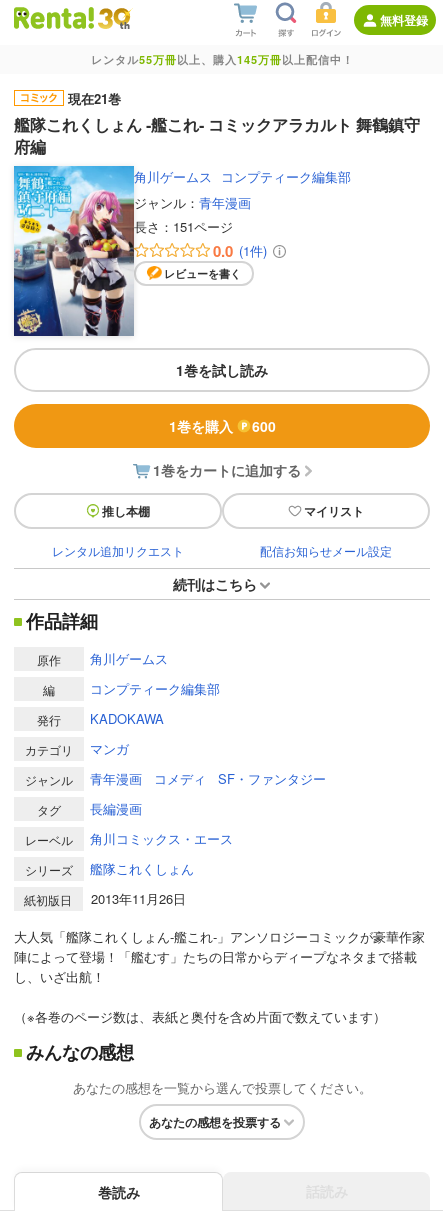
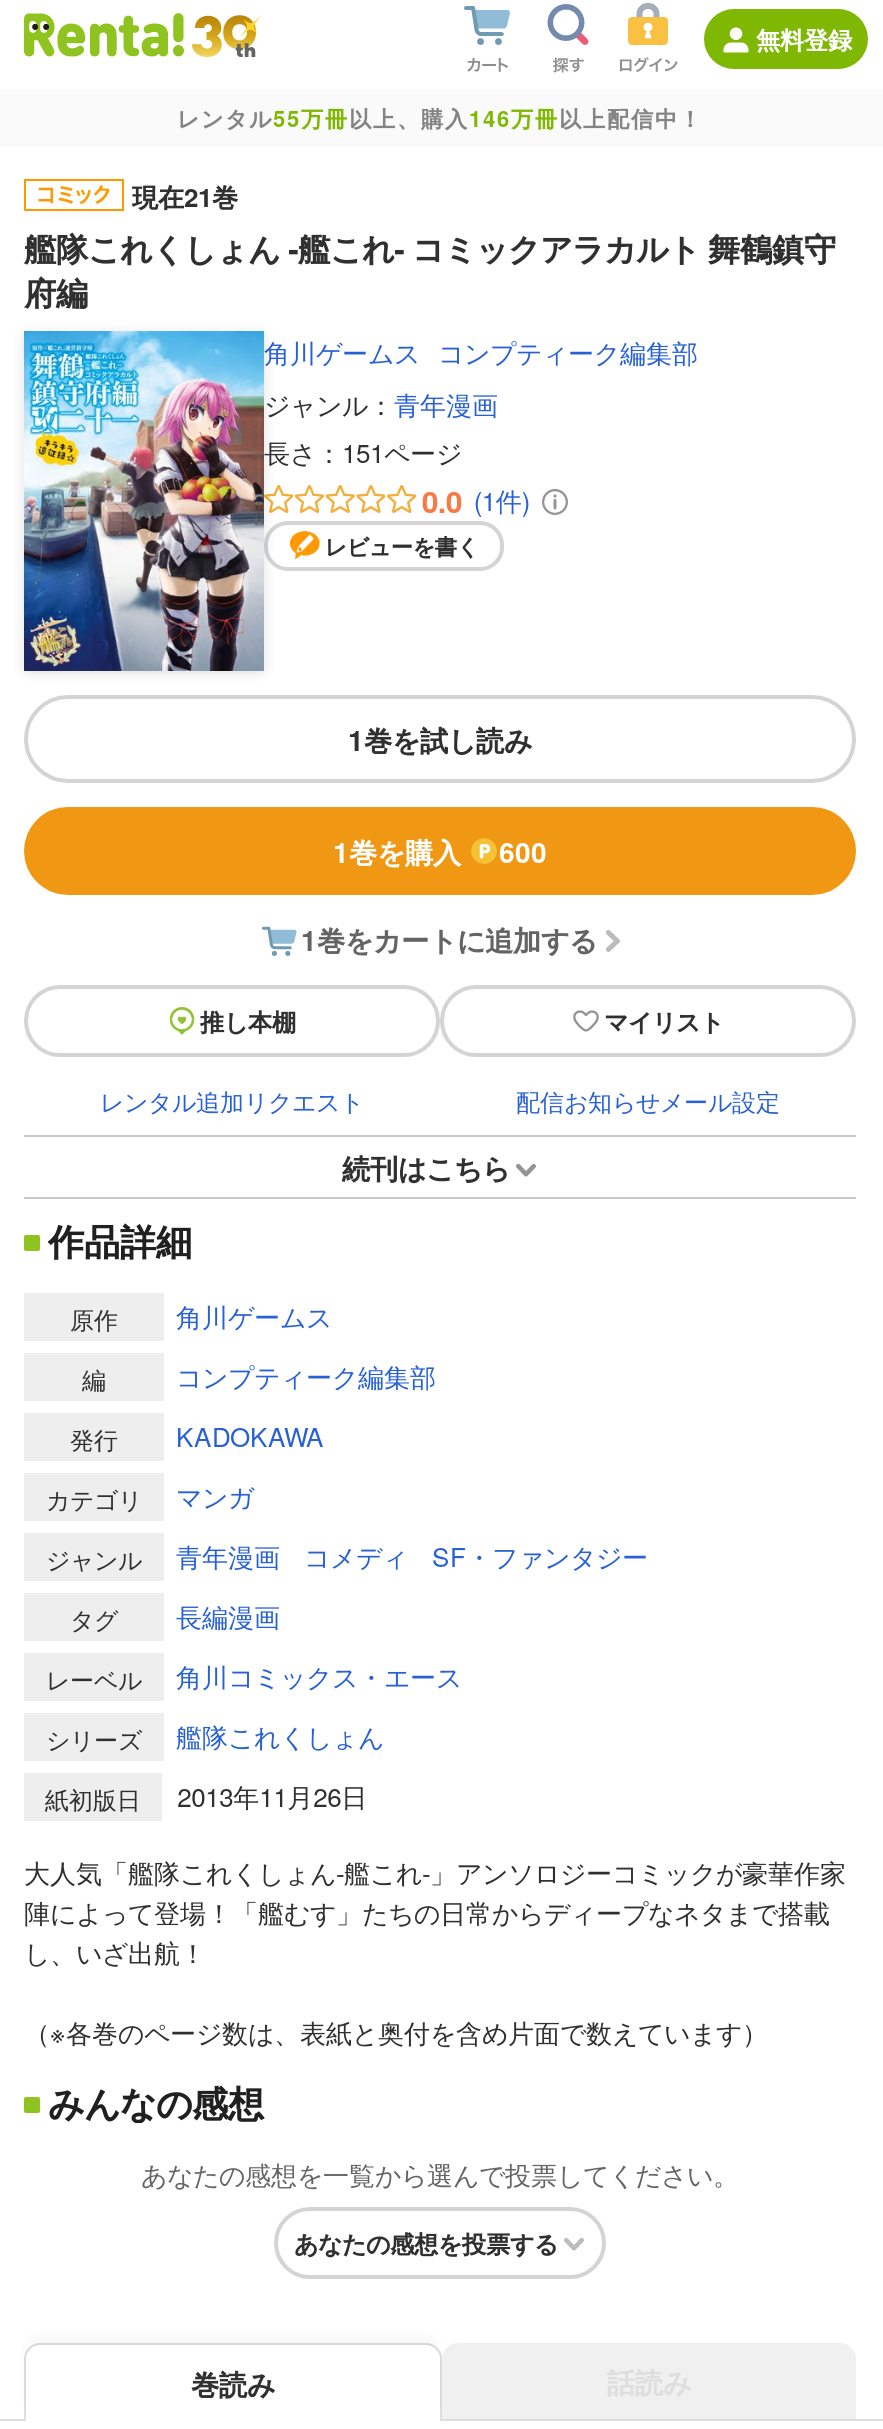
- レンタル55万冊以上、購入145万冊以上配信中！
+ レンタル55万冊以上、購入146万冊以上配信中！
